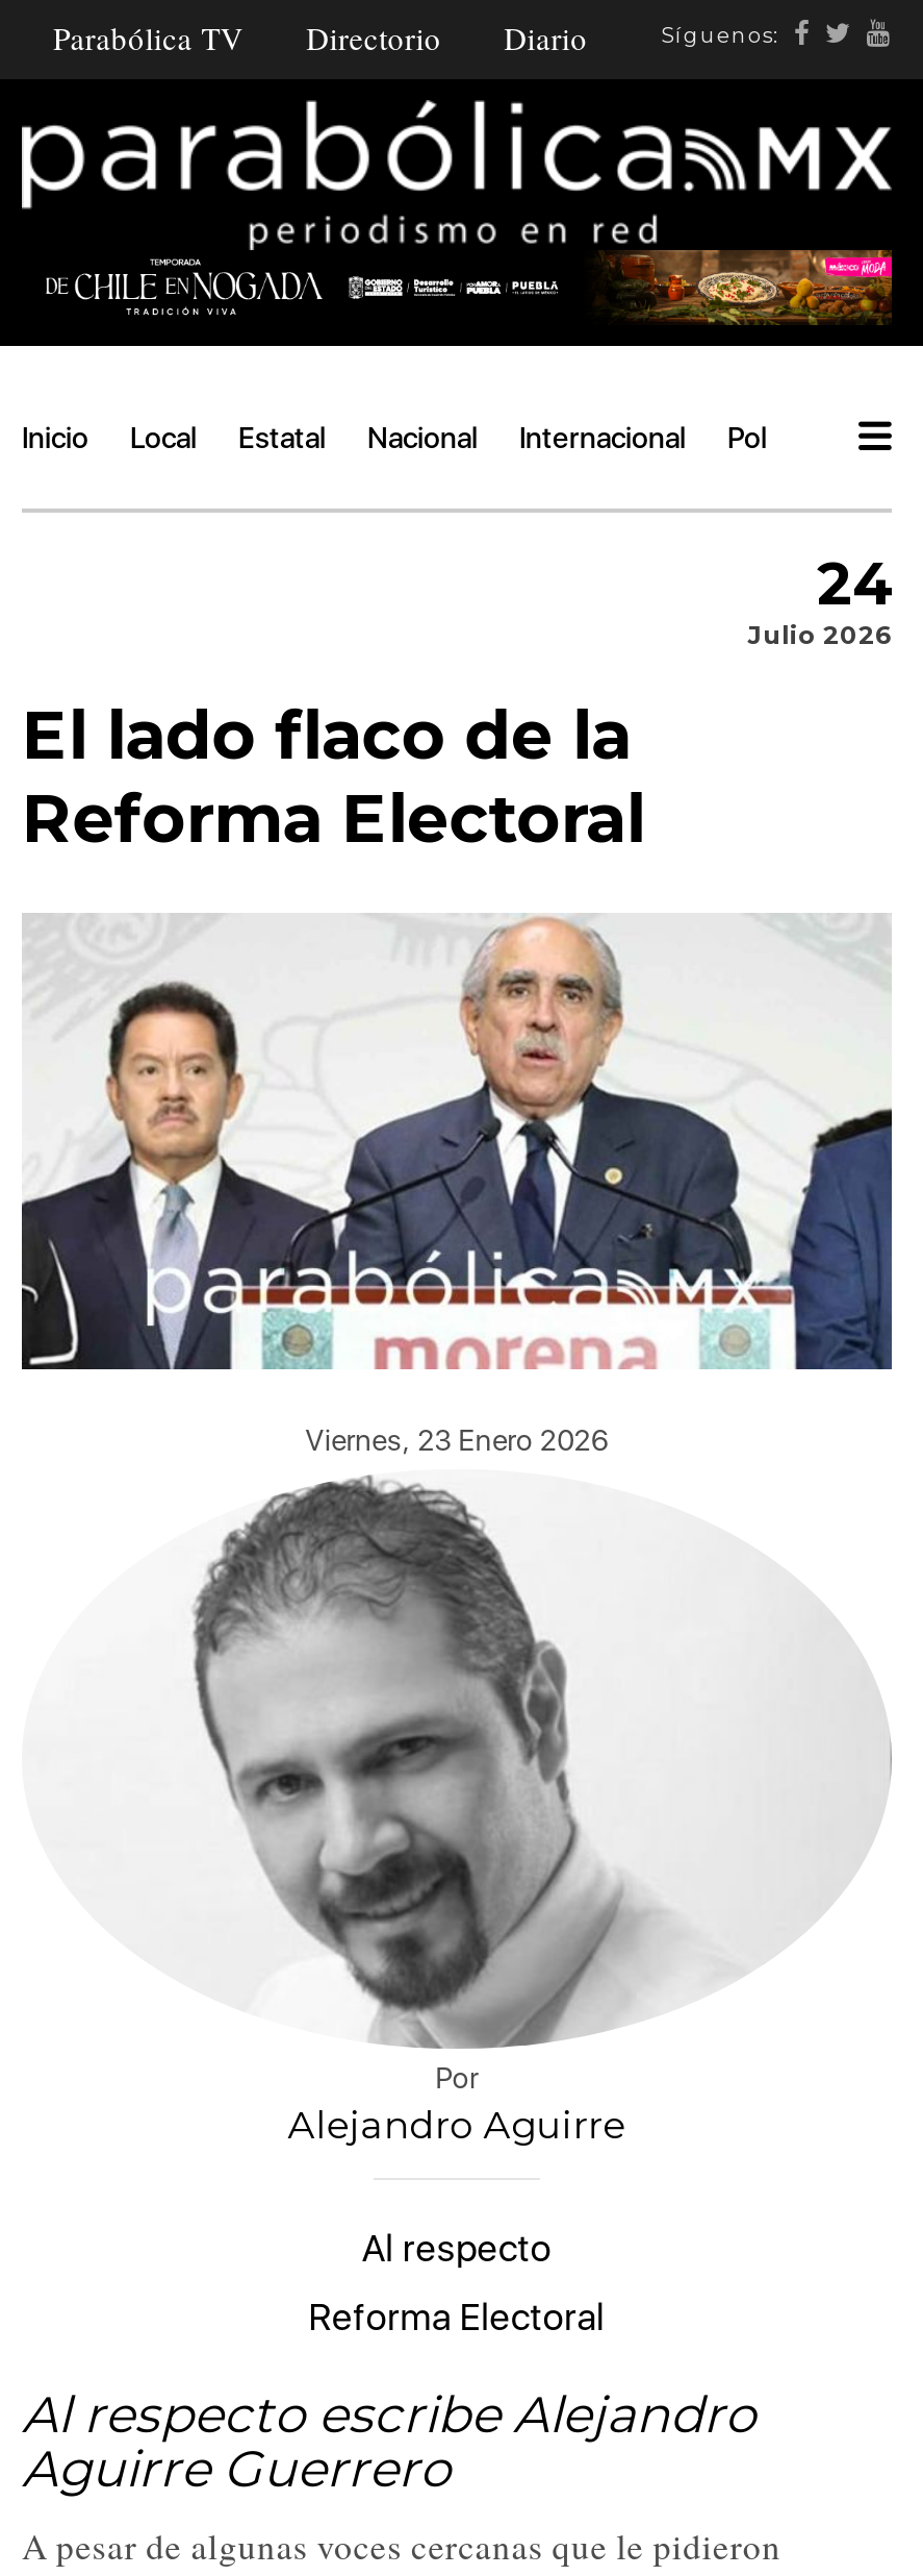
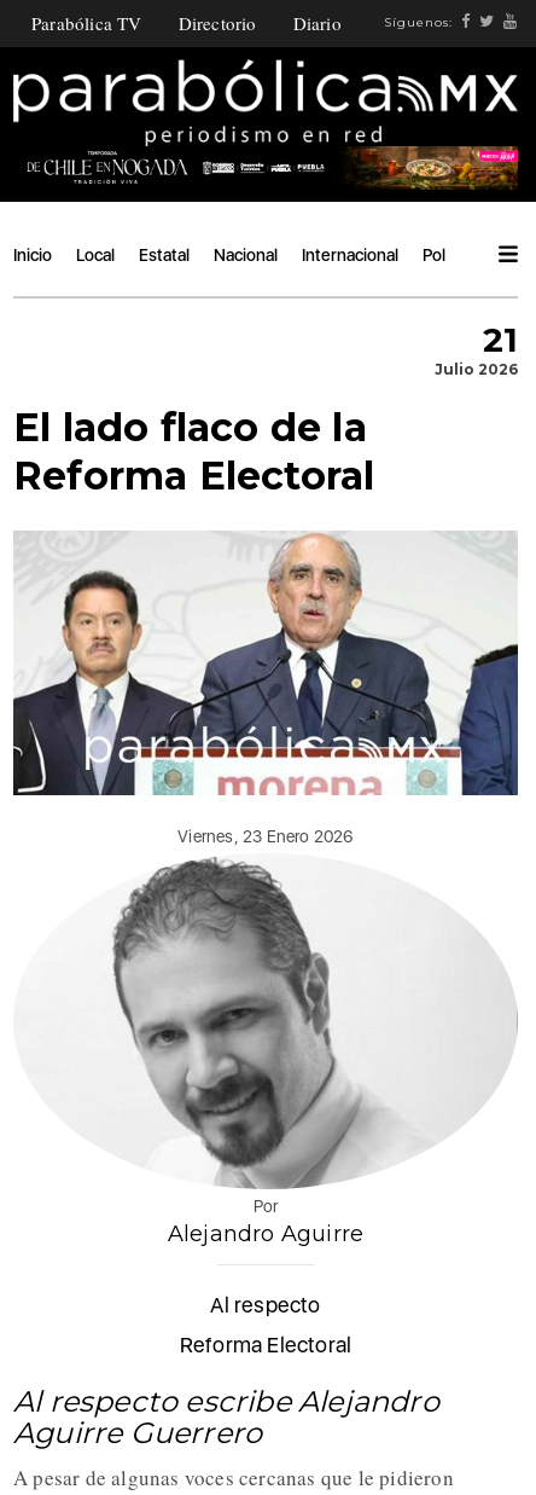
- 24
+ 21
